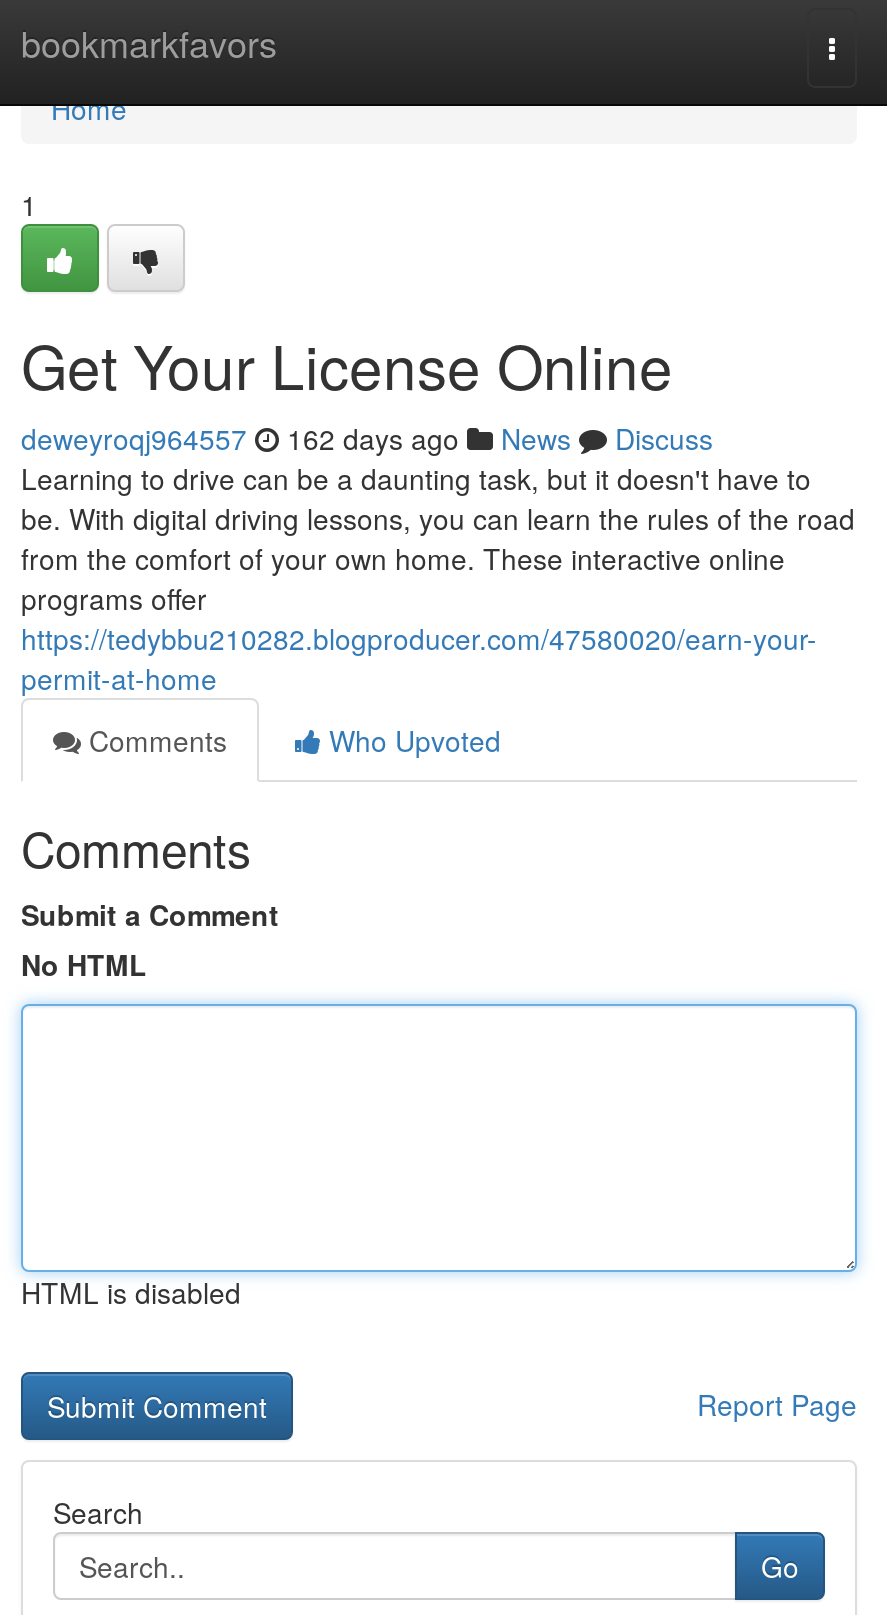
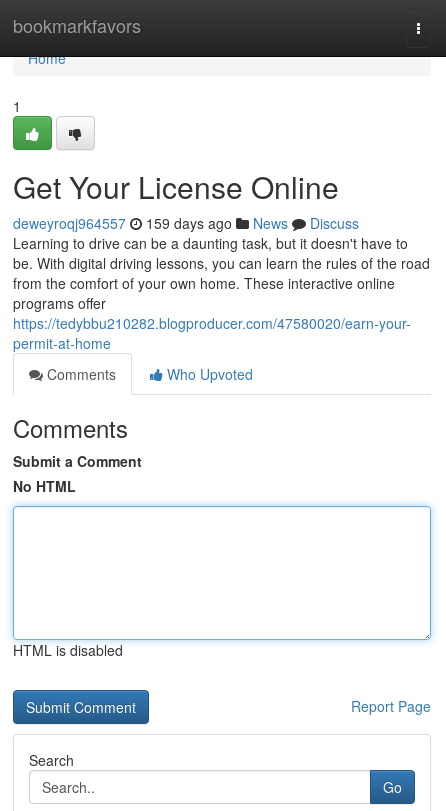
- deweyroqj964557 162 days ago News Discuss
+ deweyroqj964557 159 days ago News Discuss
